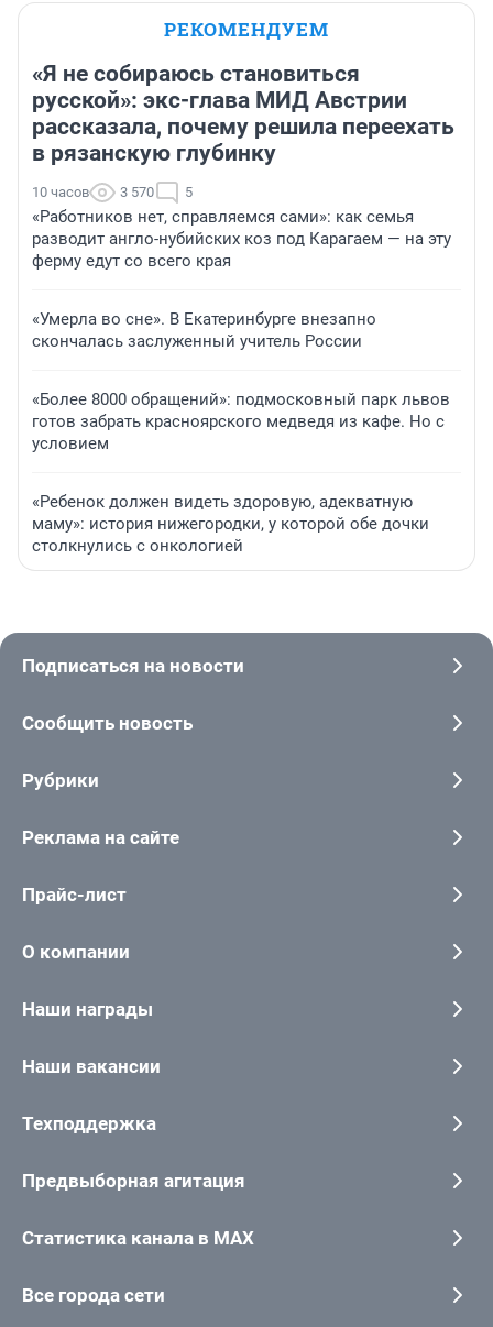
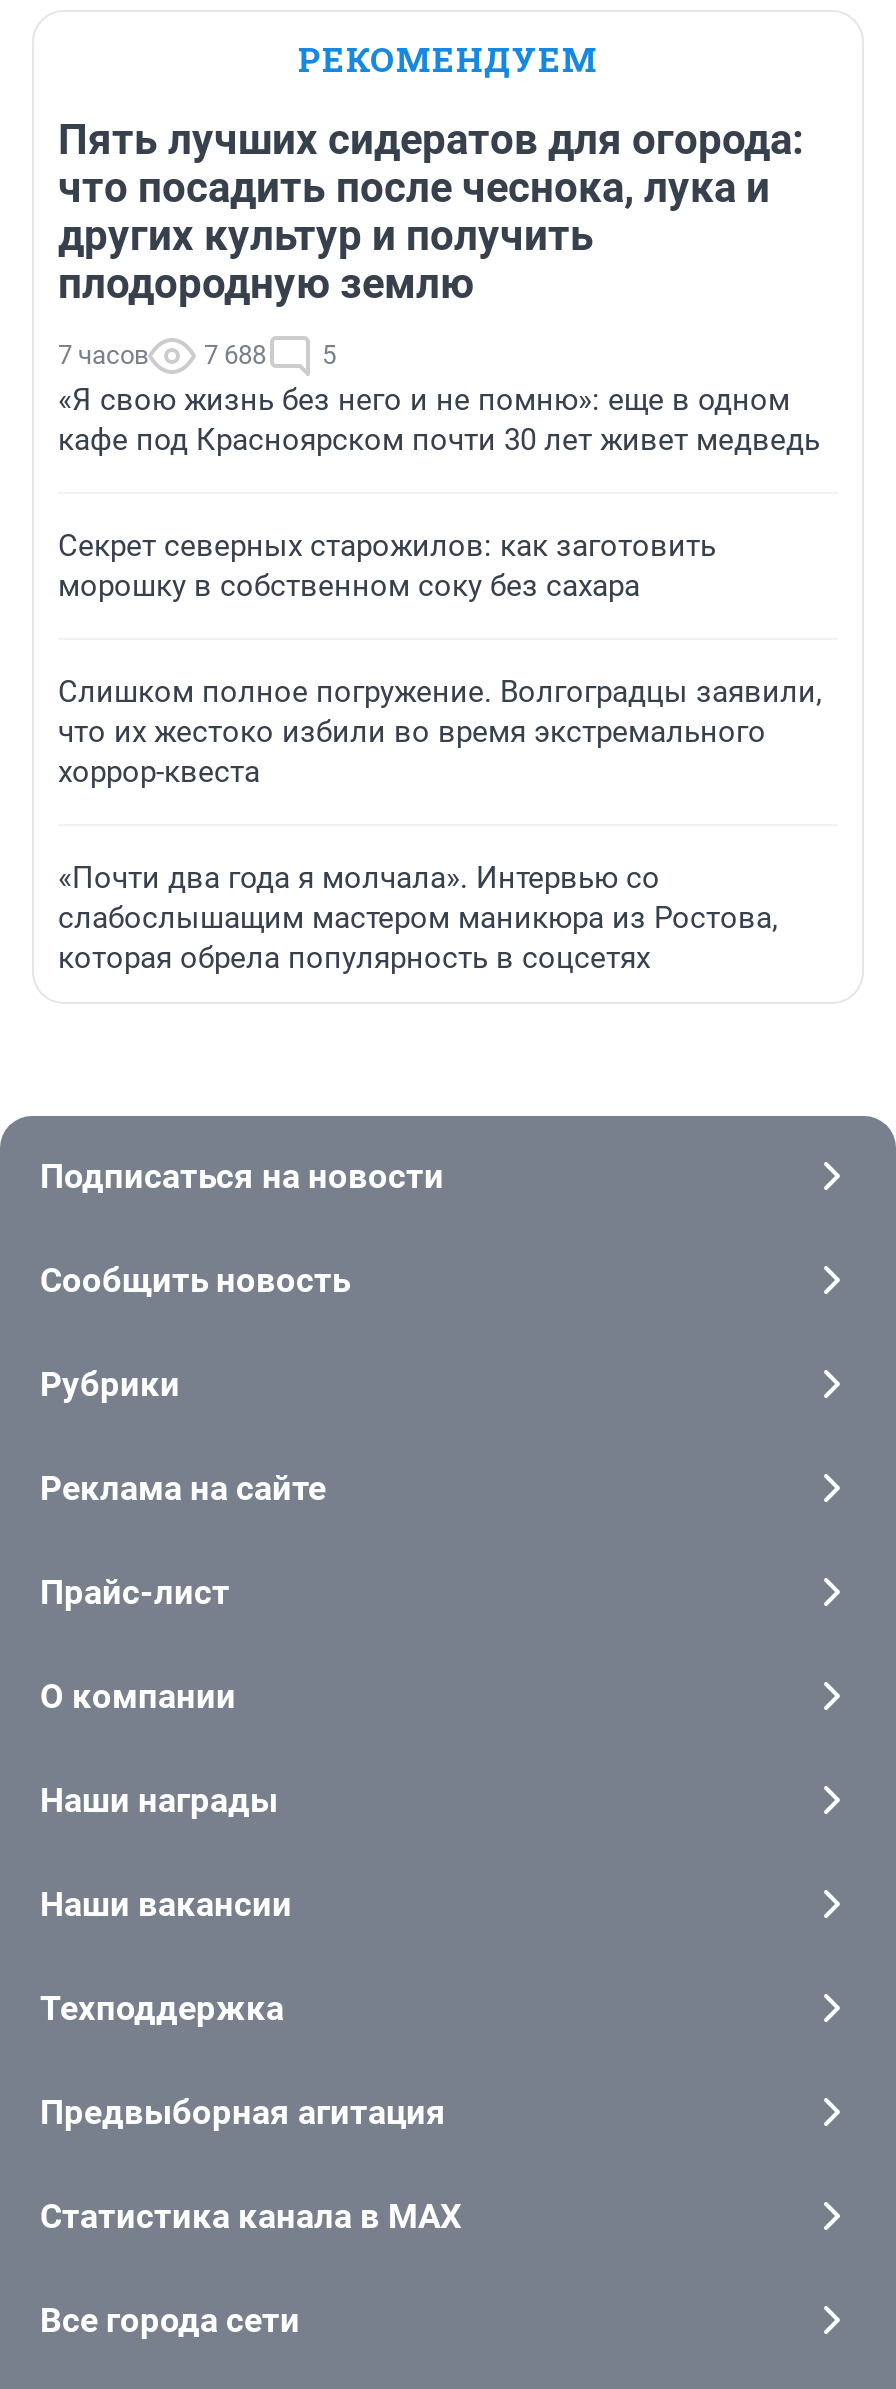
- «Я не собираюсь становиться
- русской»: экс-глава МИД Австрии
- рассказала, почему решила переехать
- в рязанскую глубинку
+ Пять лучших сидератов для огорода:
+ что посадить после чеснока, лука и
+ других культур и получить
+ плодородную землю

- 10 часов
- 3 570
+ 7 часов
+ 7 688

- «Работников нет, справляемся сами»: как семья
- разводит англо-нубийских коз под Карагаем — на эту
- ферму едут со всего края
+ «Я свою жизнь без него и не помню»: еще в одном
+ кафе под Красноярском почти 30 лет живет медведь

- «Умерла во сне». В Екатеринбурге внезапно
- скончалась заслуженный учитель России
+ Секрет северных старожилов: как заготовить
+ морошку в собственном соку без сахара

- «Более 8000 обращений»: подмосковный парк львов
- готов забрать красноярского медведя из кафе. Но с
- условием
+ Слишком полное погружение. Волгоградцы заявили,
+ что их жестоко избили во время экстремального
+ хоррор-квеста

- «Ребенок должен видеть здоровую, адекватную
- маму»: история нижегородки, у которой обе дочки
- столкнулись с онкологией
+ «Почти два года я молчала». Интервью со
+ слабослышащим мастером маникюра из Ростова,
+ которая обрела популярность в соцсетях
